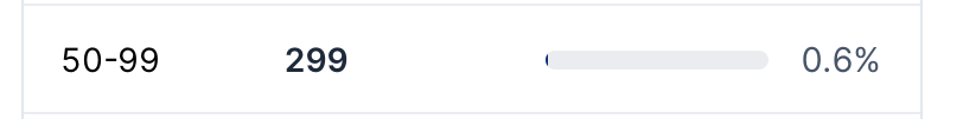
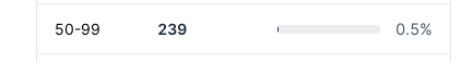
- 299
+ 239

- 0.6%
+ 0.5%
